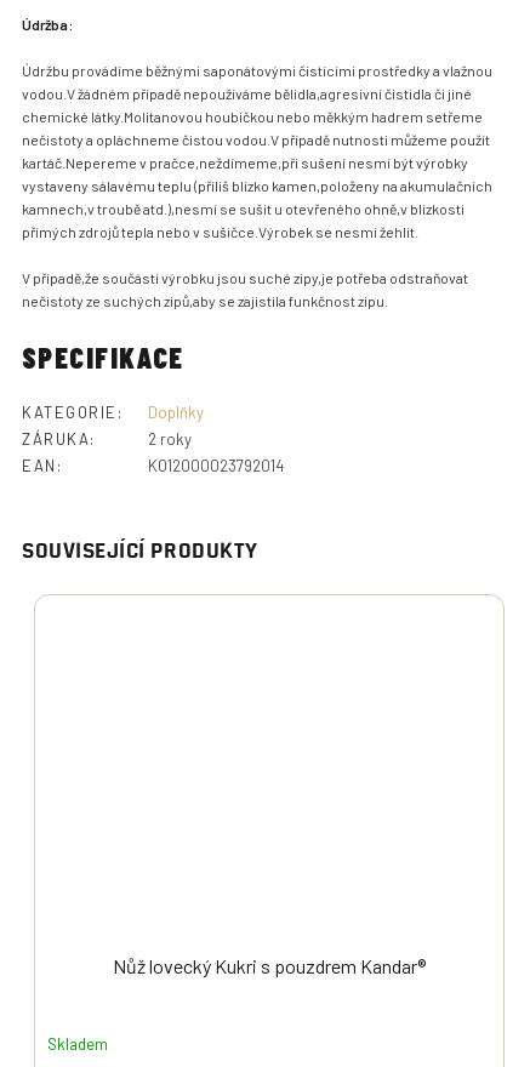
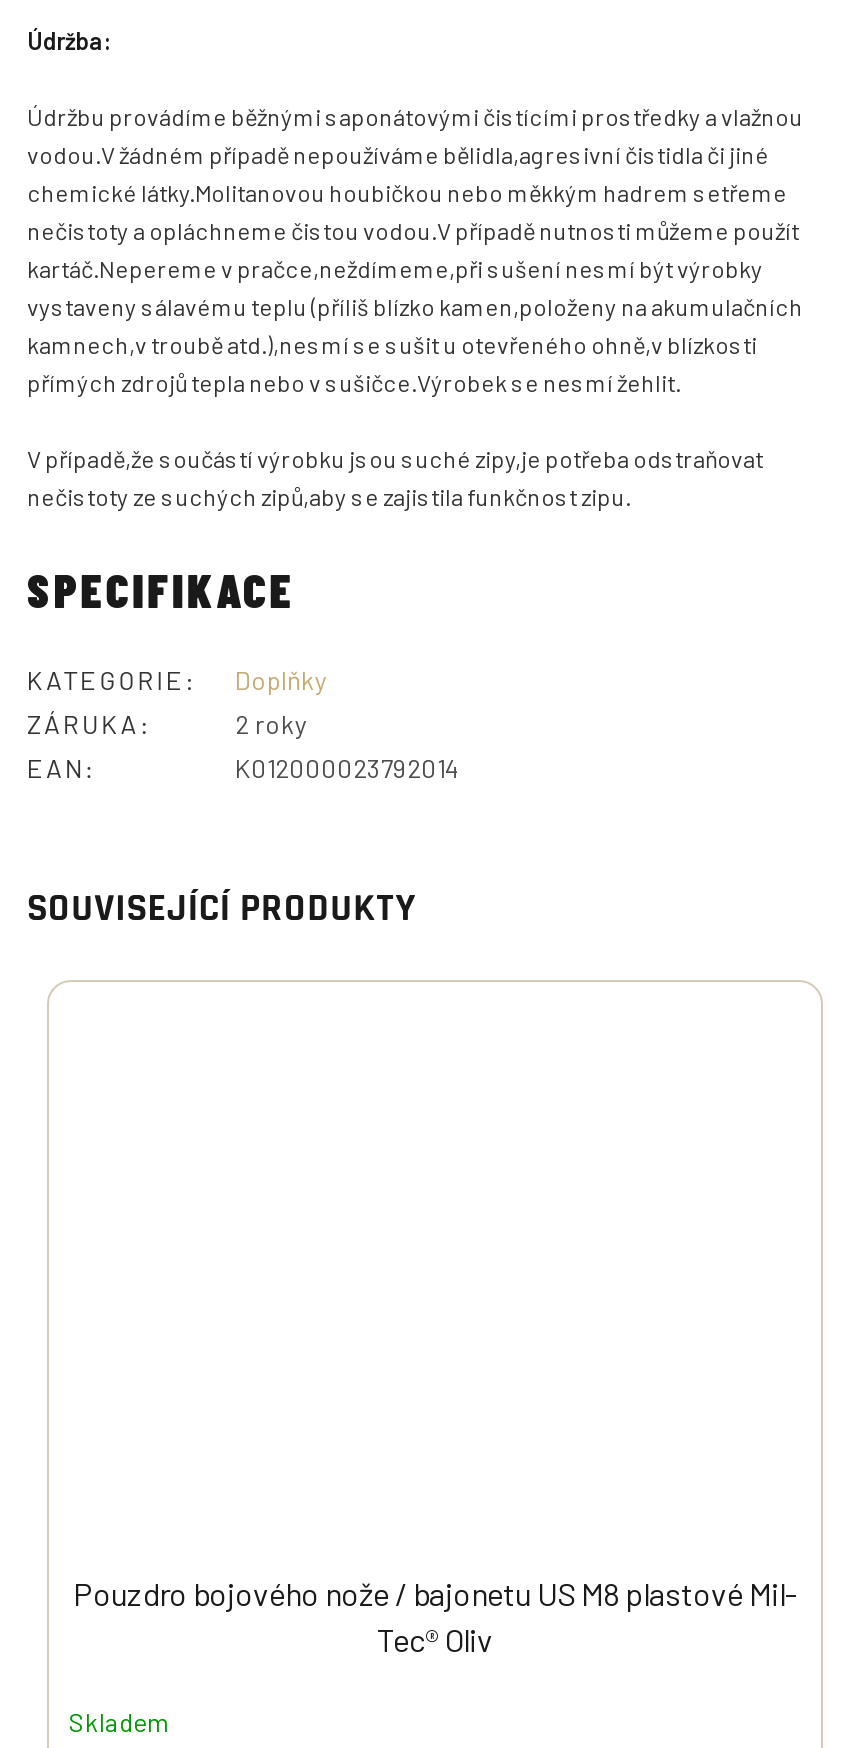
- Nůž lovecký Kukri s pouzdrem Kandar®
+ Pouzdro bojového nože / bajonetu US M8 plastové Mil-
+ Tec® Oliv
